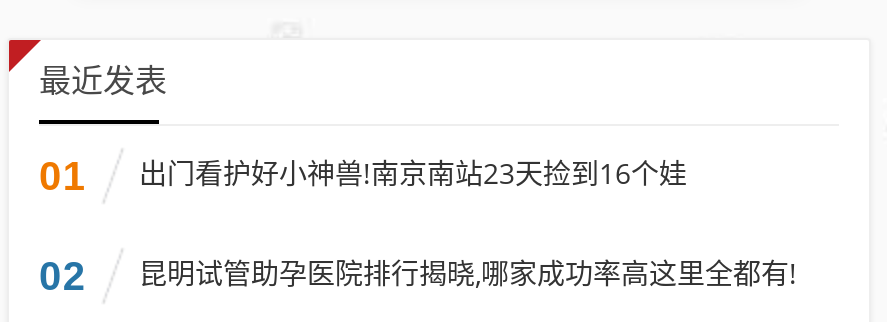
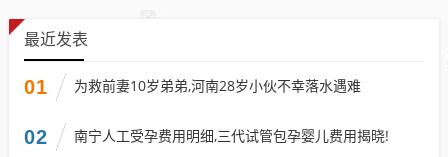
- 出门看护好小神兽!南京南站23天捡到16个娃
+ 为救前妻10岁弟弟,河南28岁小伙不幸落水遇难

- 昆明试管助孕医院排行揭晓,哪家成功率高这里全都有!
+ 南宁人工受孕费用明细,三代试管包孕婴儿费用揭晓!
